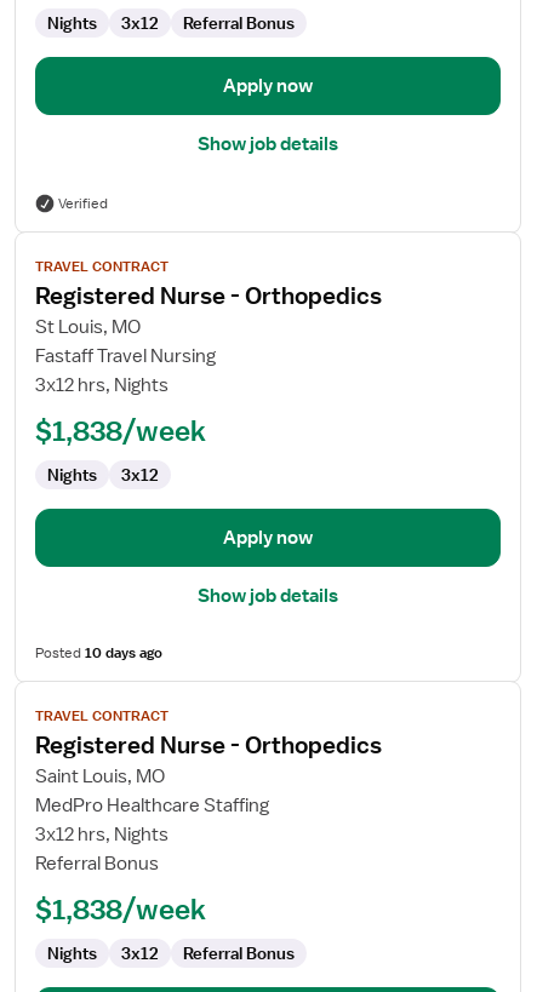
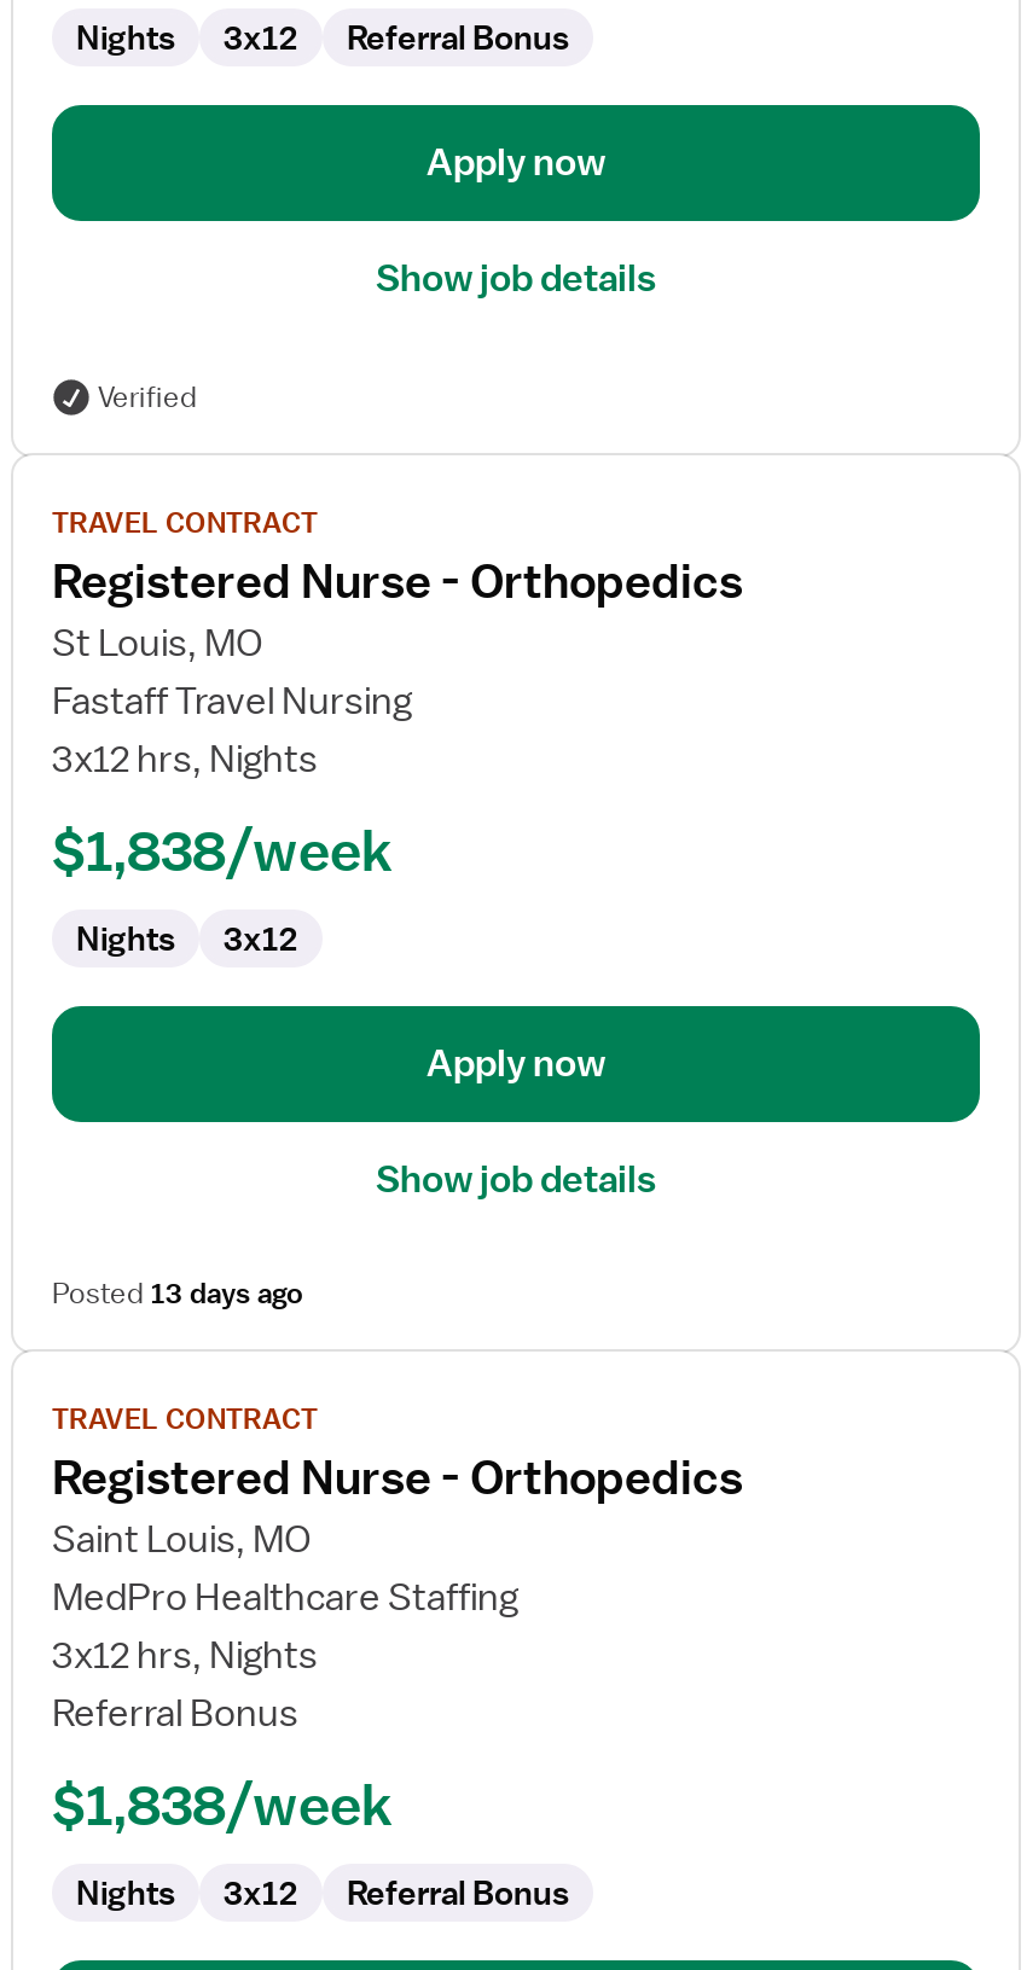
- Posted 10 days ago
+ Posted 13 days ago
